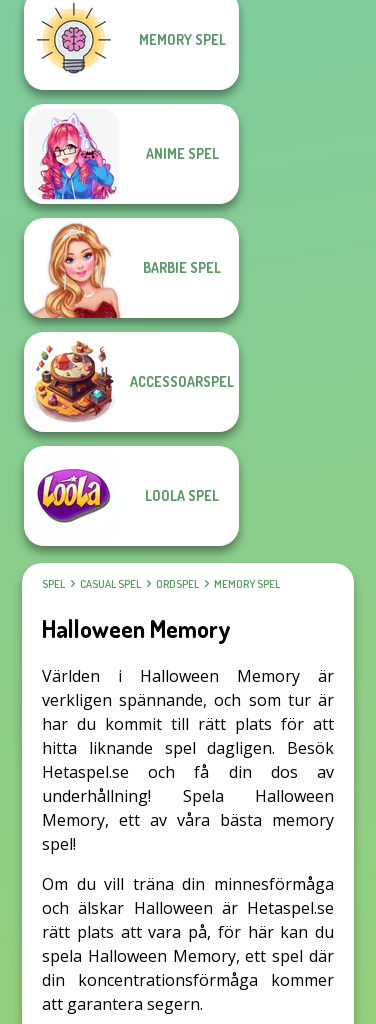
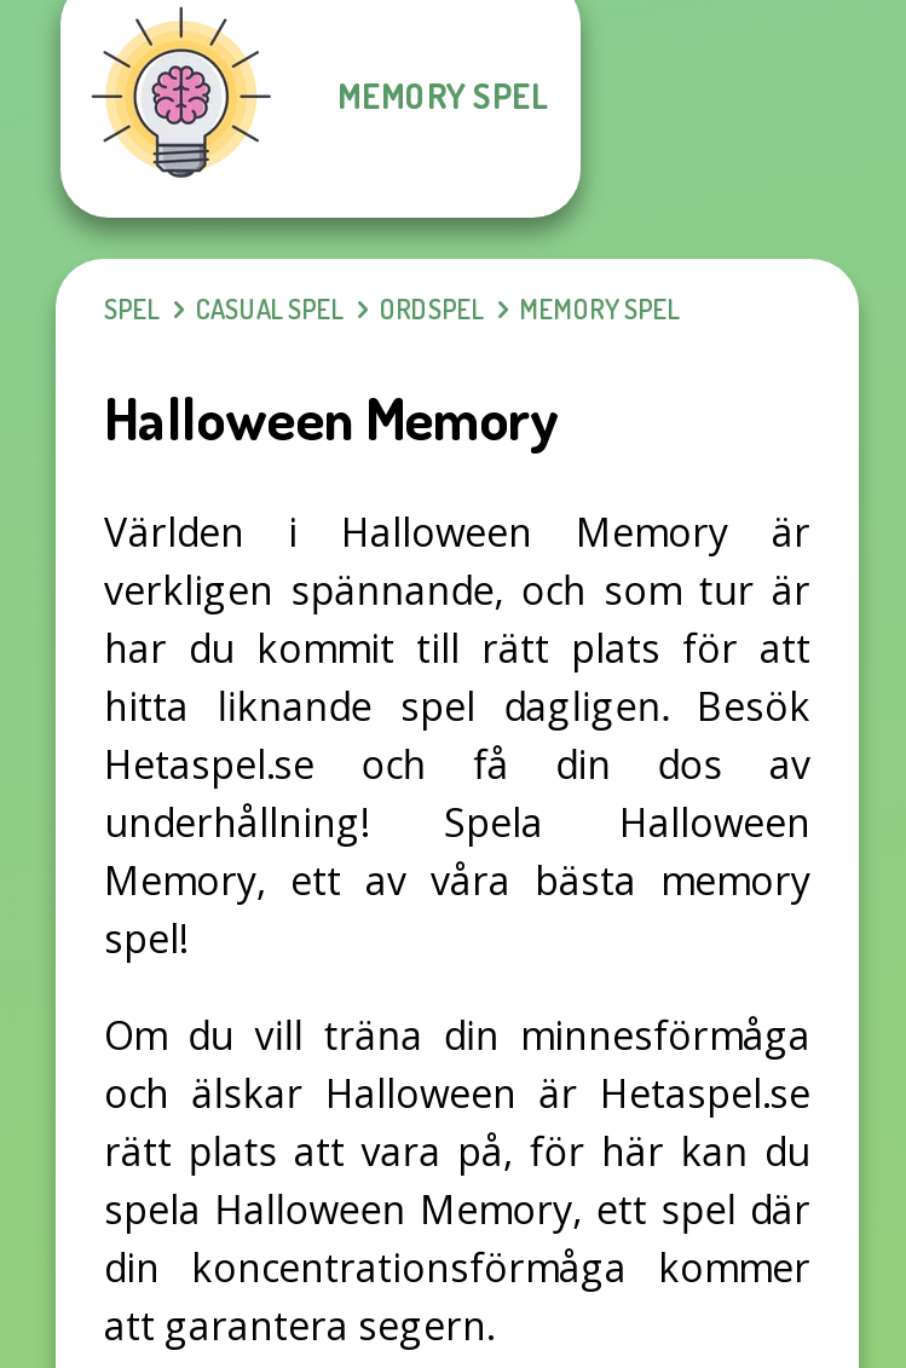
- [image]
- ANIME SPEL

- BARBIE SPEL

- ACCESSOARSPEL

- [image]
- LOOLA SPEL
